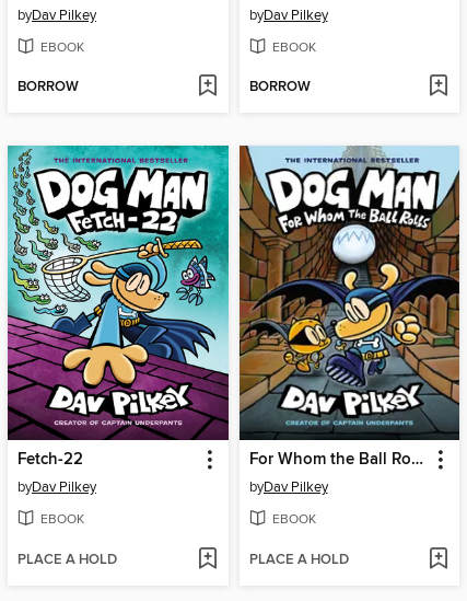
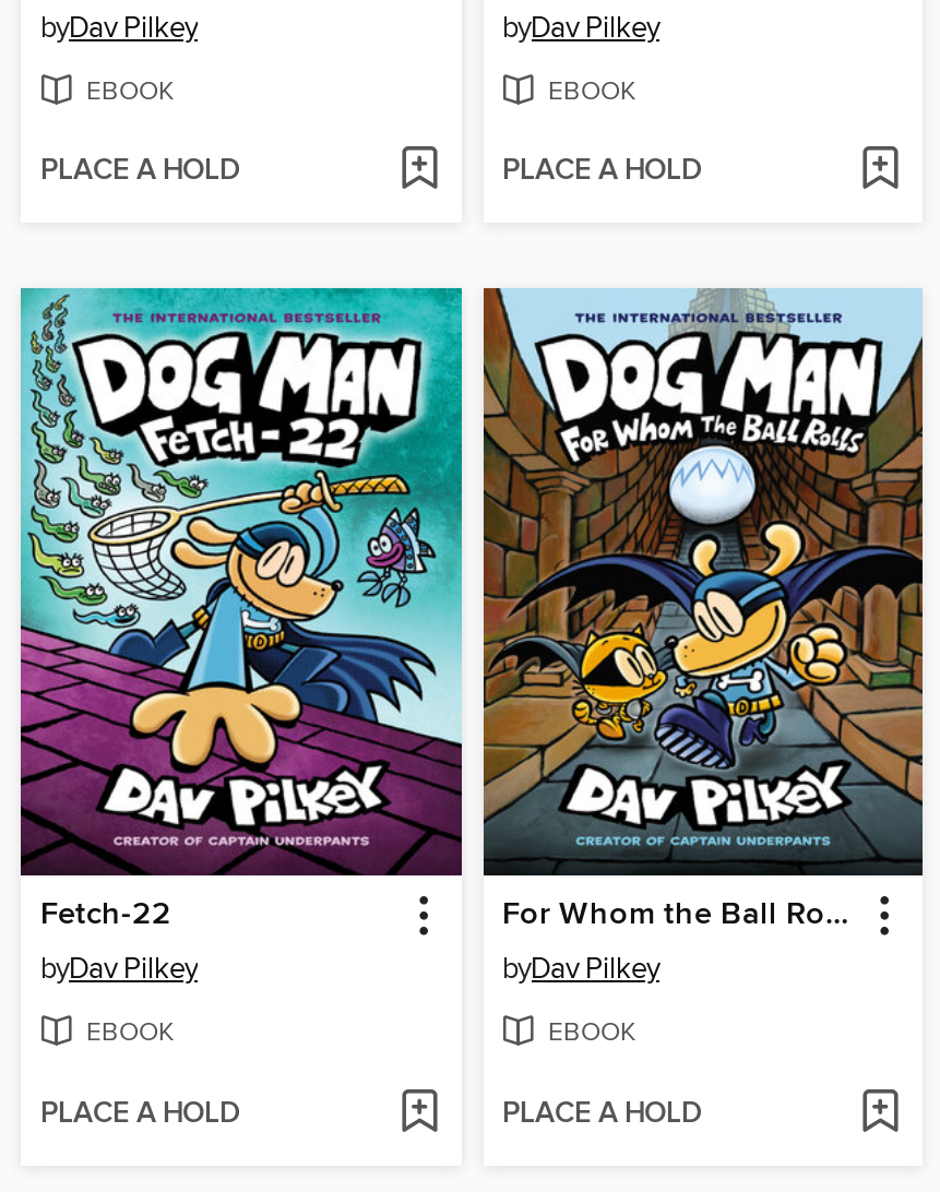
- BORROW
+ PLACE A HOLD

- BORROW
+ PLACE A HOLD
